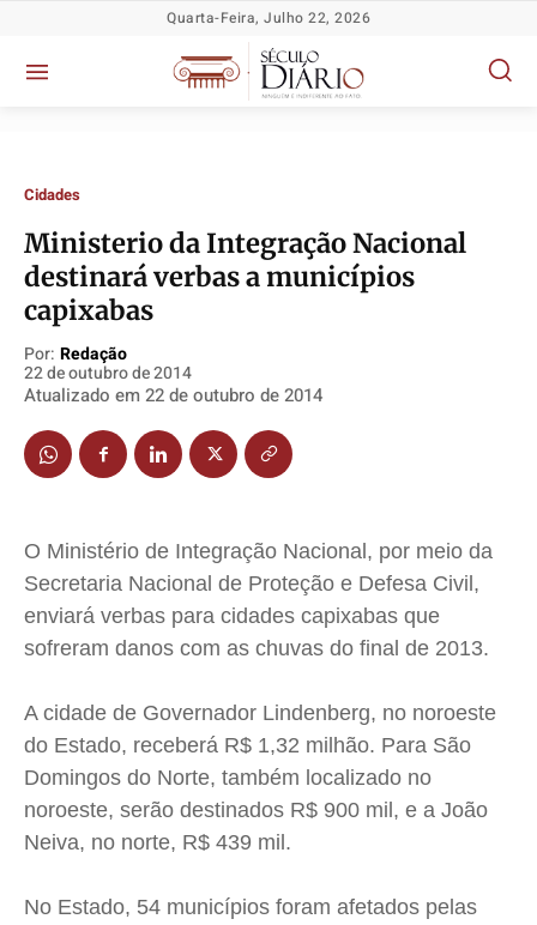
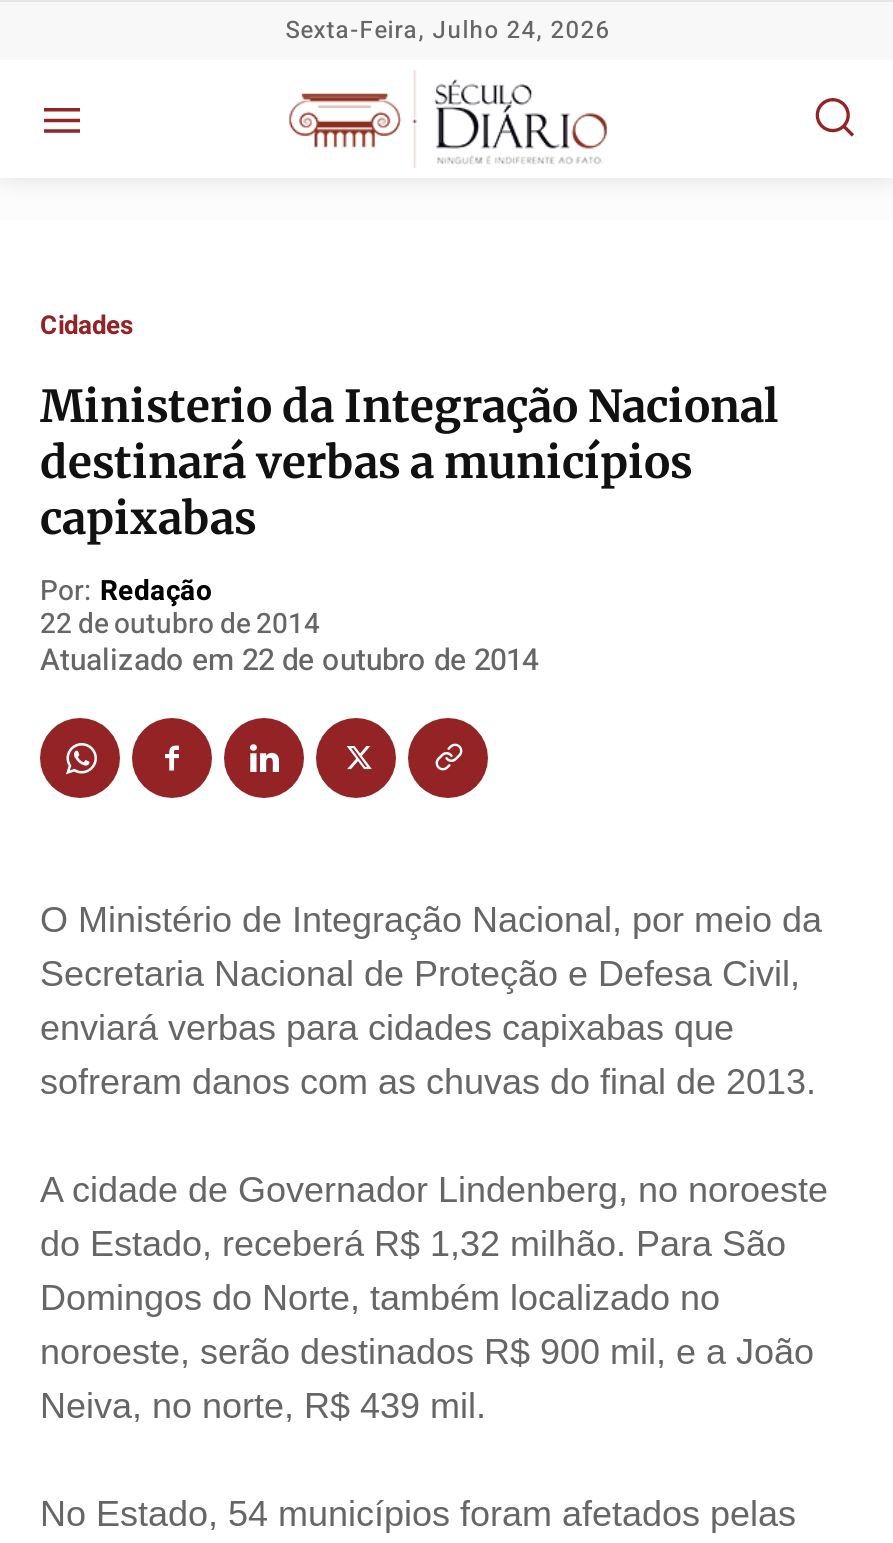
- Quarta-Feira, Julho 22, 2026
+ Sexta-Feira, Julho 24, 2026
